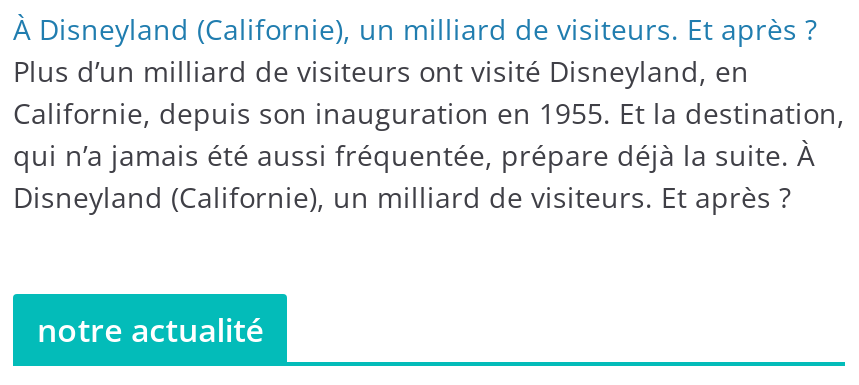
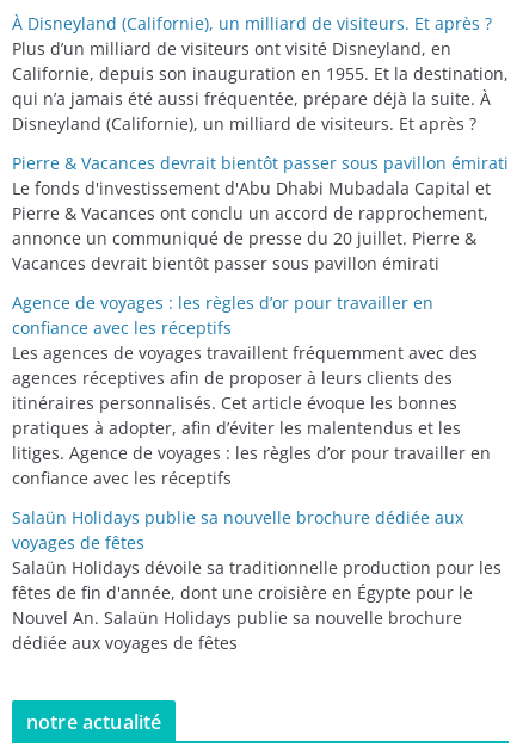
+ Pierre & Vacances devrait bientôt passer sous pavillon émirati
+ Le fonds d'investissement d'Abu Dhabi Mubadala Capital et
+ Pierre & Vacances ont conclu un accord de rapprochement,
+ annonce un communiqué de presse du 20 juillet. Pierre &
+ Vacances devrait bientôt passer sous pavillon émirati
+ Agence de voyages : les règles d’or pour travailler en
+ confiance avec les réceptifs
+ Les agences de voyages travaillent fréquemment avec des
+ agences réceptives afin de proposer à leurs clients des
+ itinéraires personnalisés. Cet article évoque les bonnes
+ pratiques à adopter, afin d’éviter les malentendus et les
+ litiges. Agence de voyages : les règles d’or pour travailler en
+ confiance avec les réceptifs
+ Salaün Holidays publie sa nouvelle brochure dédiée aux
+ voyages de fêtes
+ Salaün Holidays dévoile sa traditionnelle production pour les
+ fêtes de fin d'année, dont une croisière en Égypte pour le
+ Nouvel An. Salaün Holidays publie sa nouvelle brochure
+ dédiée aux voyages de fêtes
